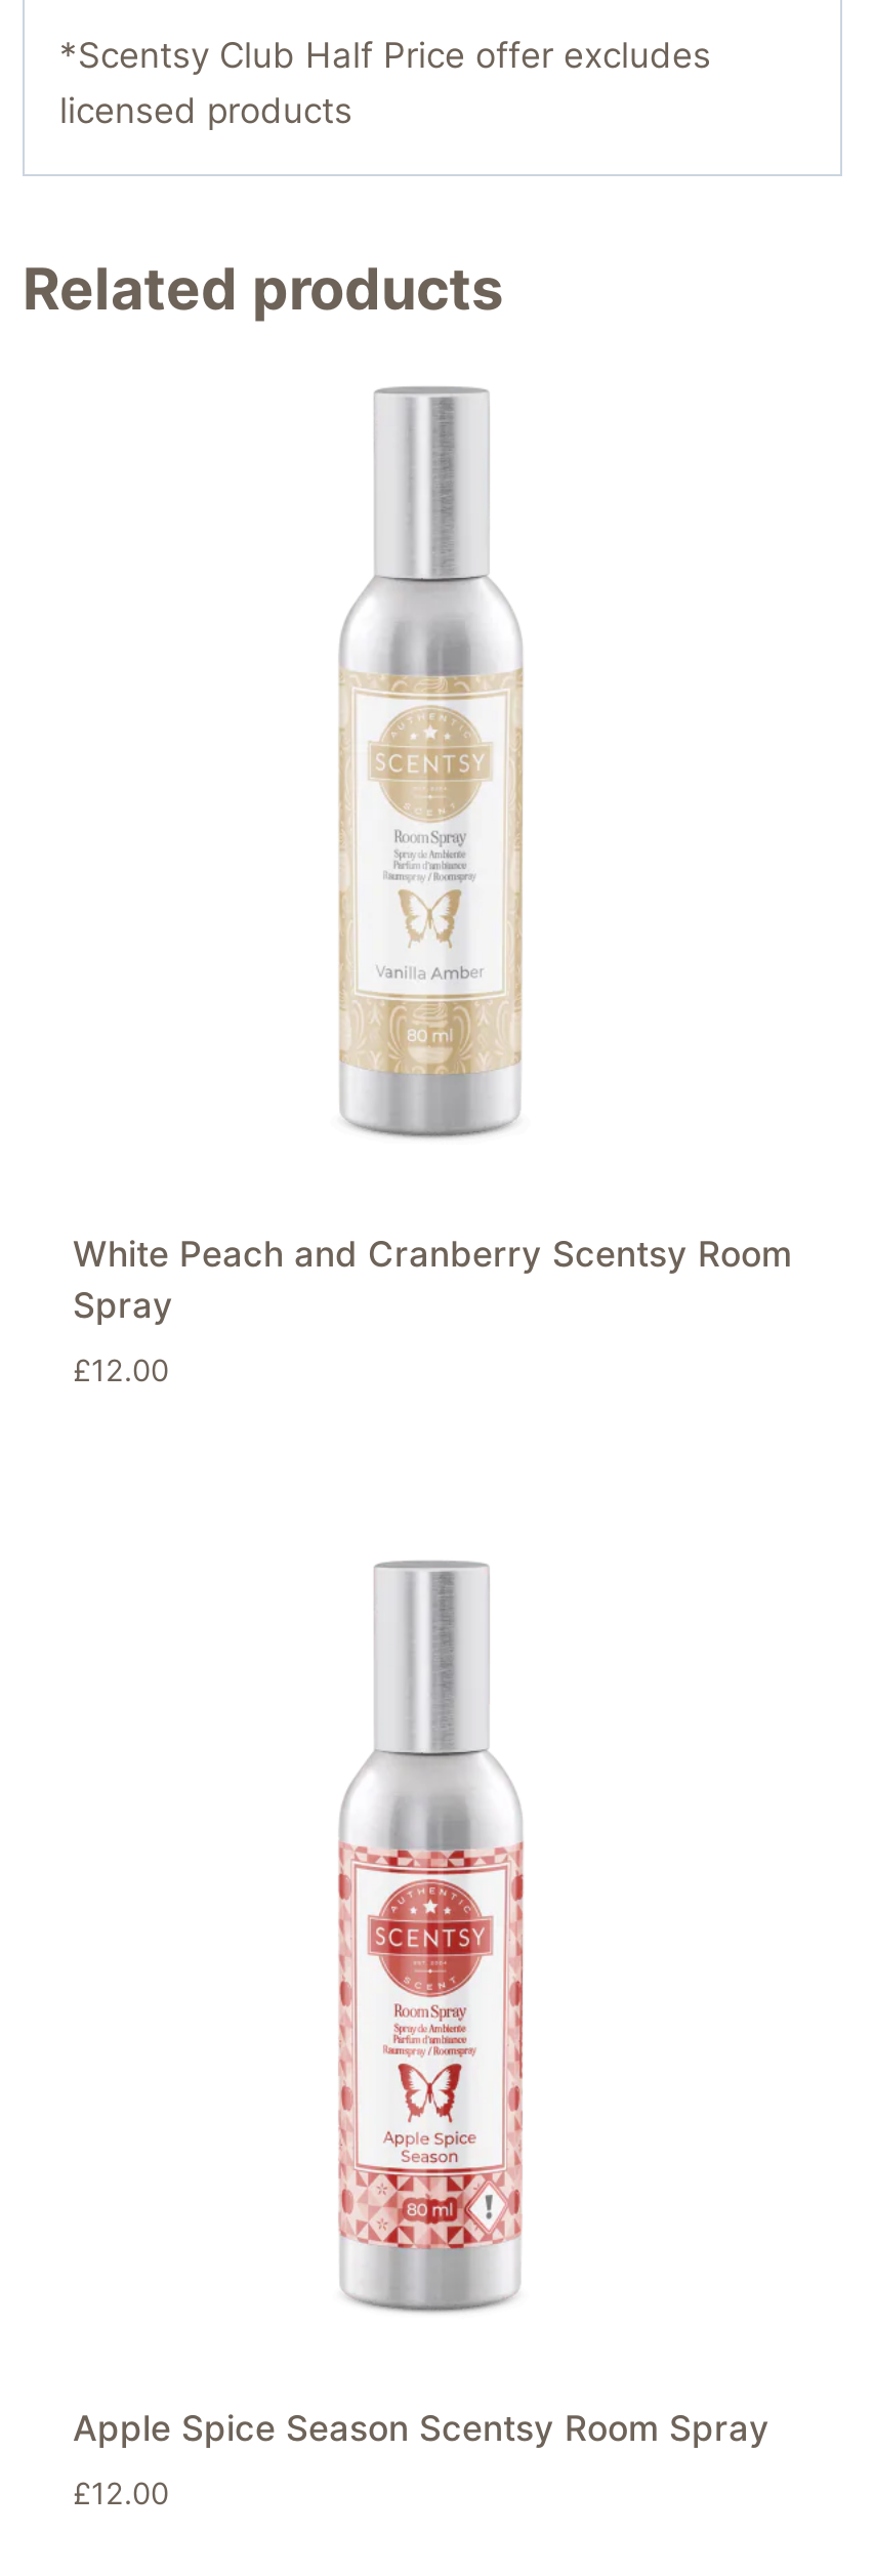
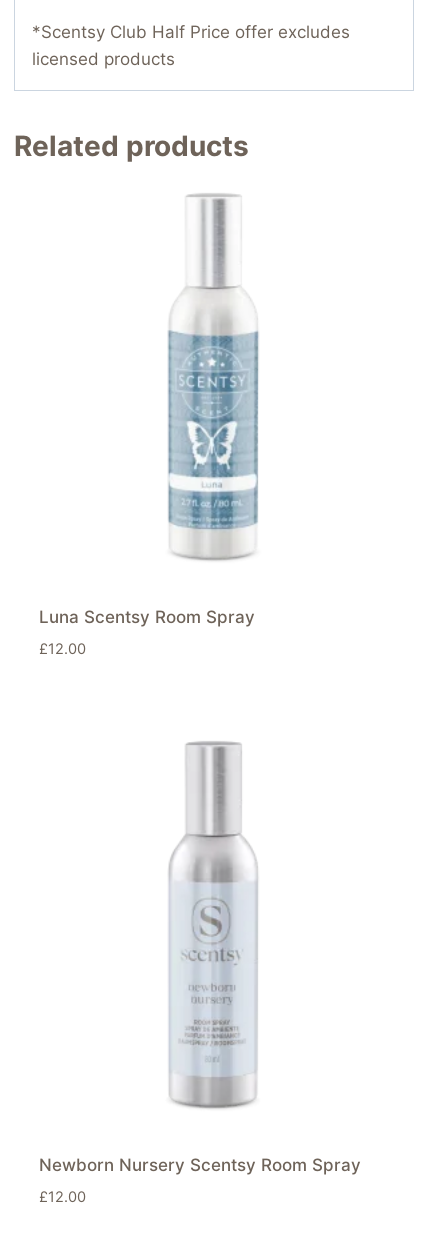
- [image]
+ [image]

- White Peach and Cranberry Scentsy Room
- Spray
+ Luna Scentsy Room Spray

- [image]
+ [image]

- Apple Spice Season Scentsy Room Spray
+ Newborn Nursery Scentsy Room Spray
